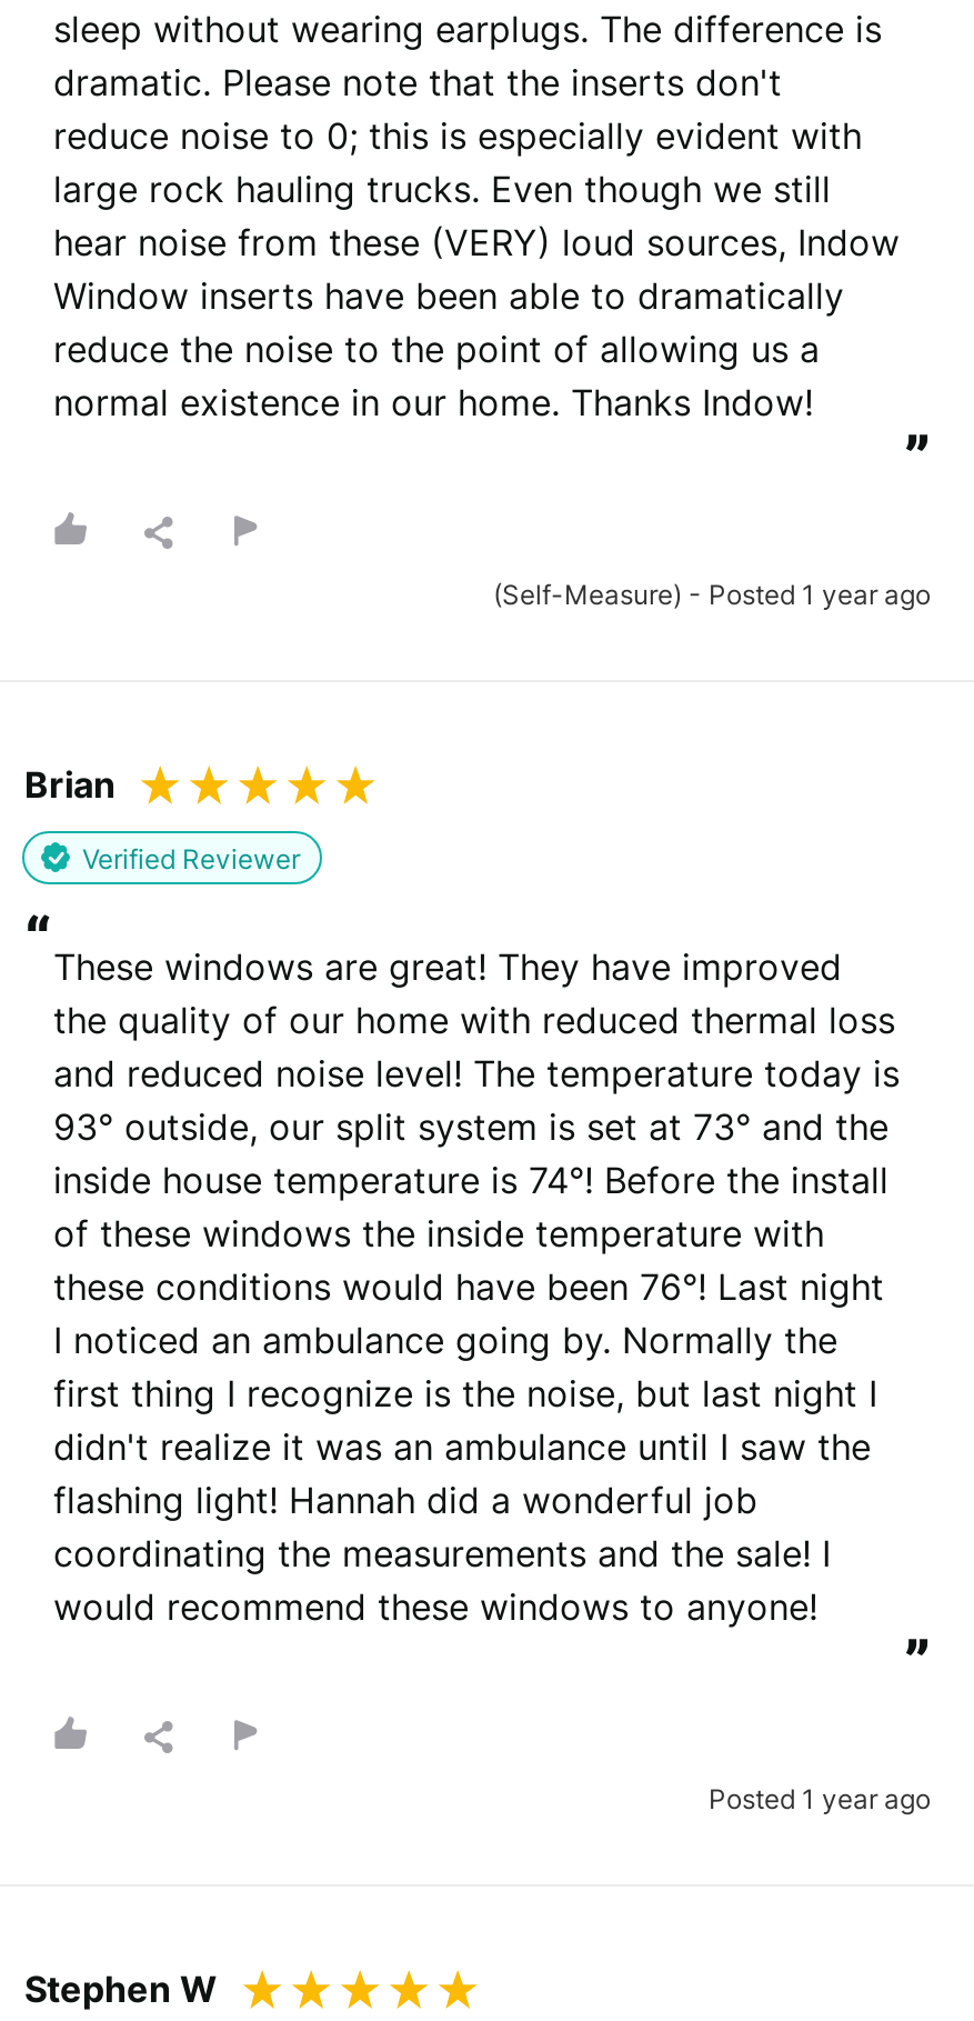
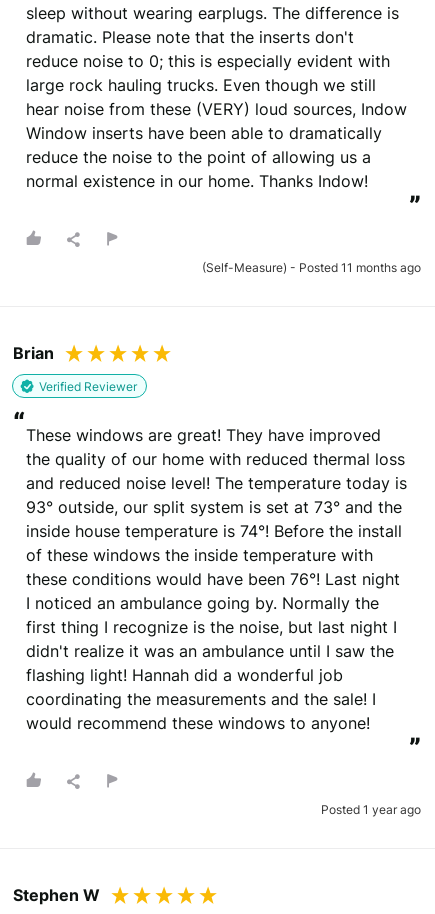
- (Self-Measure) - Posted 1 year ago
+ (Self-Measure) - Posted 11 months ago
